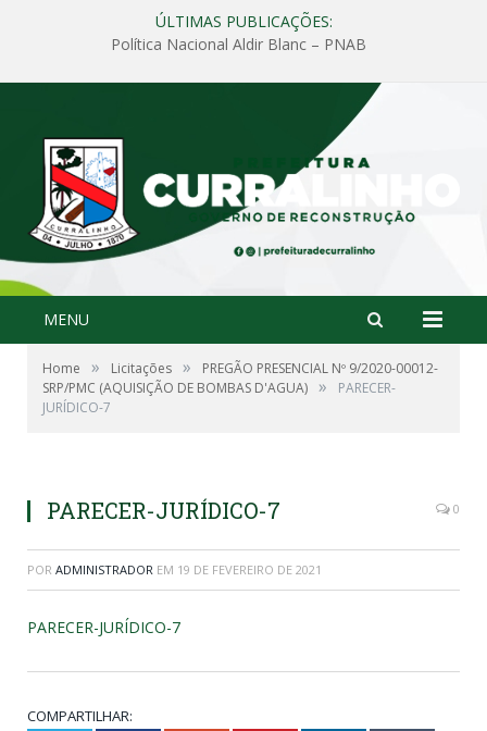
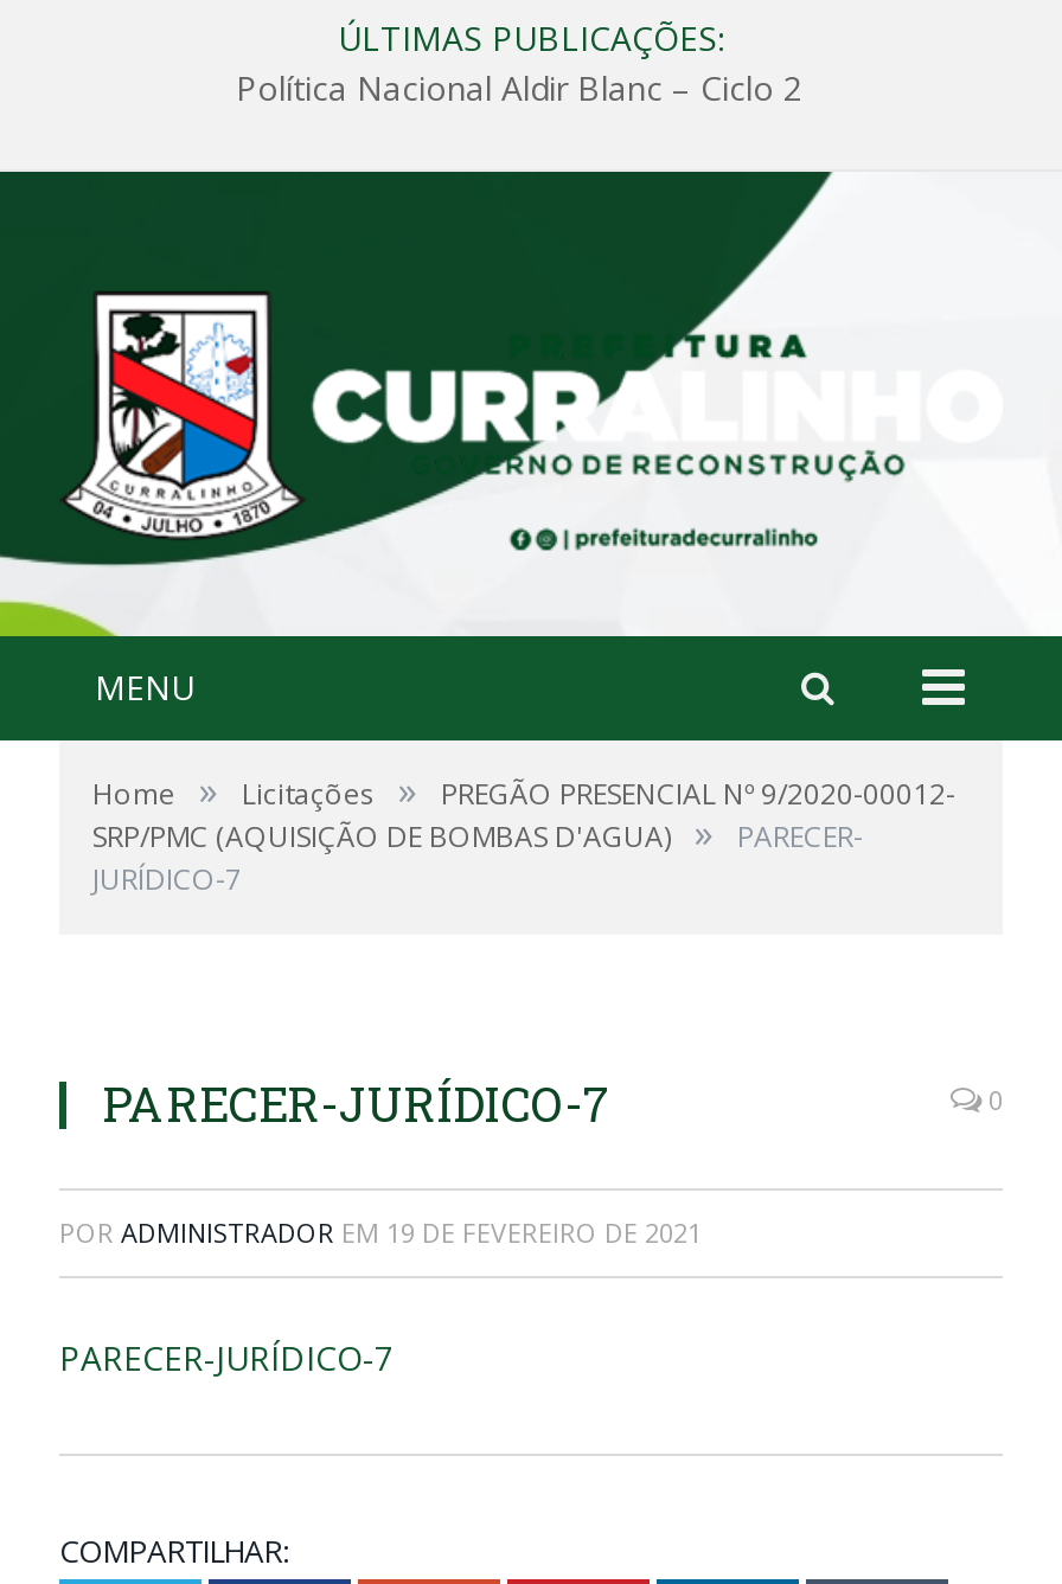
- Política Nacional Aldir Blanc – PNAB
+ Política Nacional Aldir Blanc – Ciclo 2
